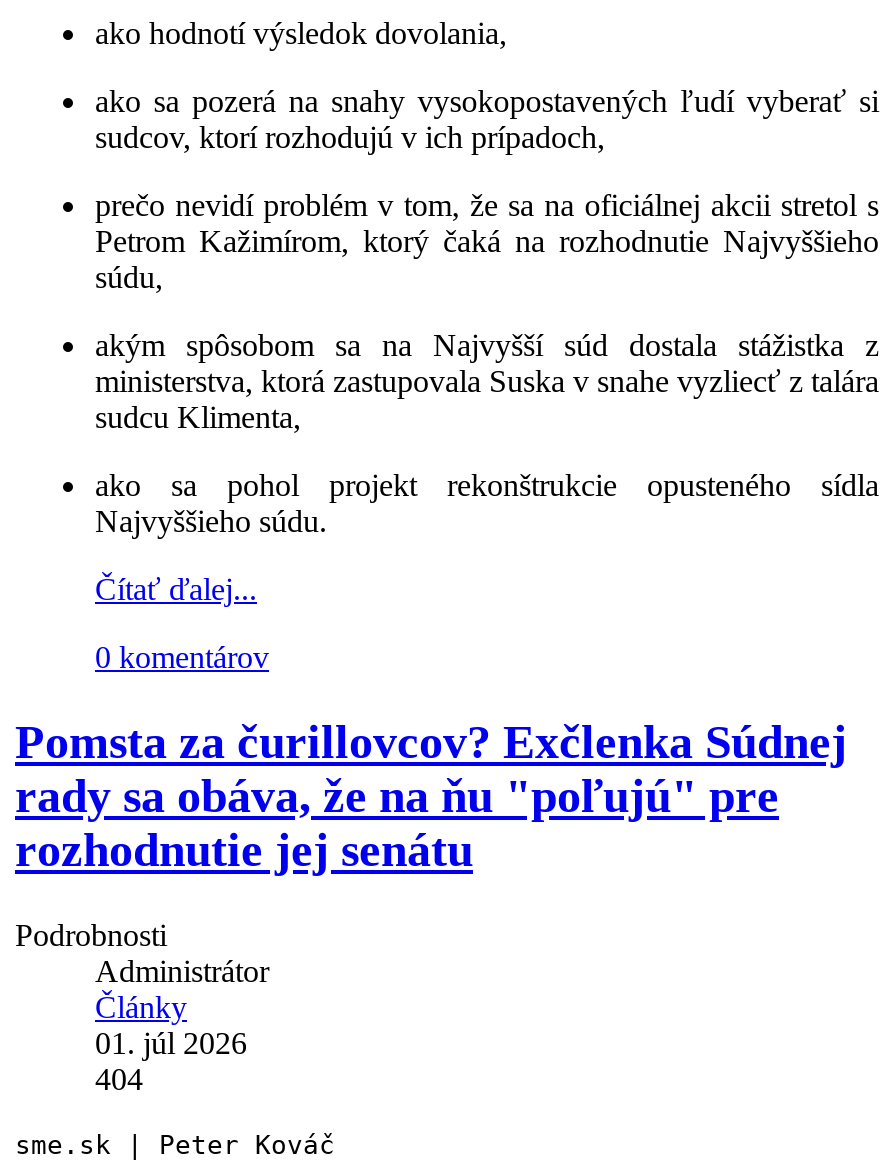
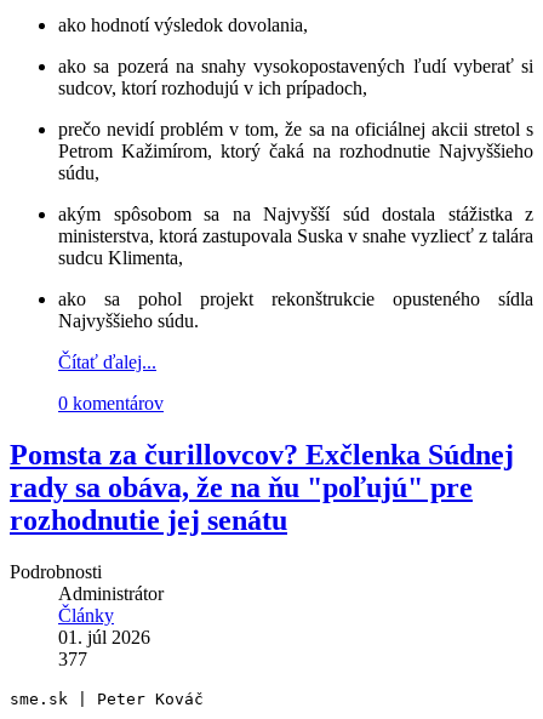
- 404
+ 377
